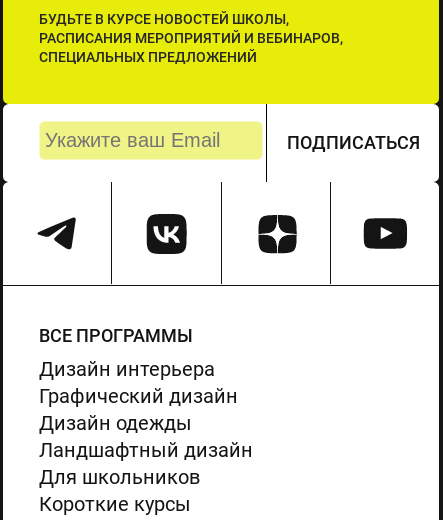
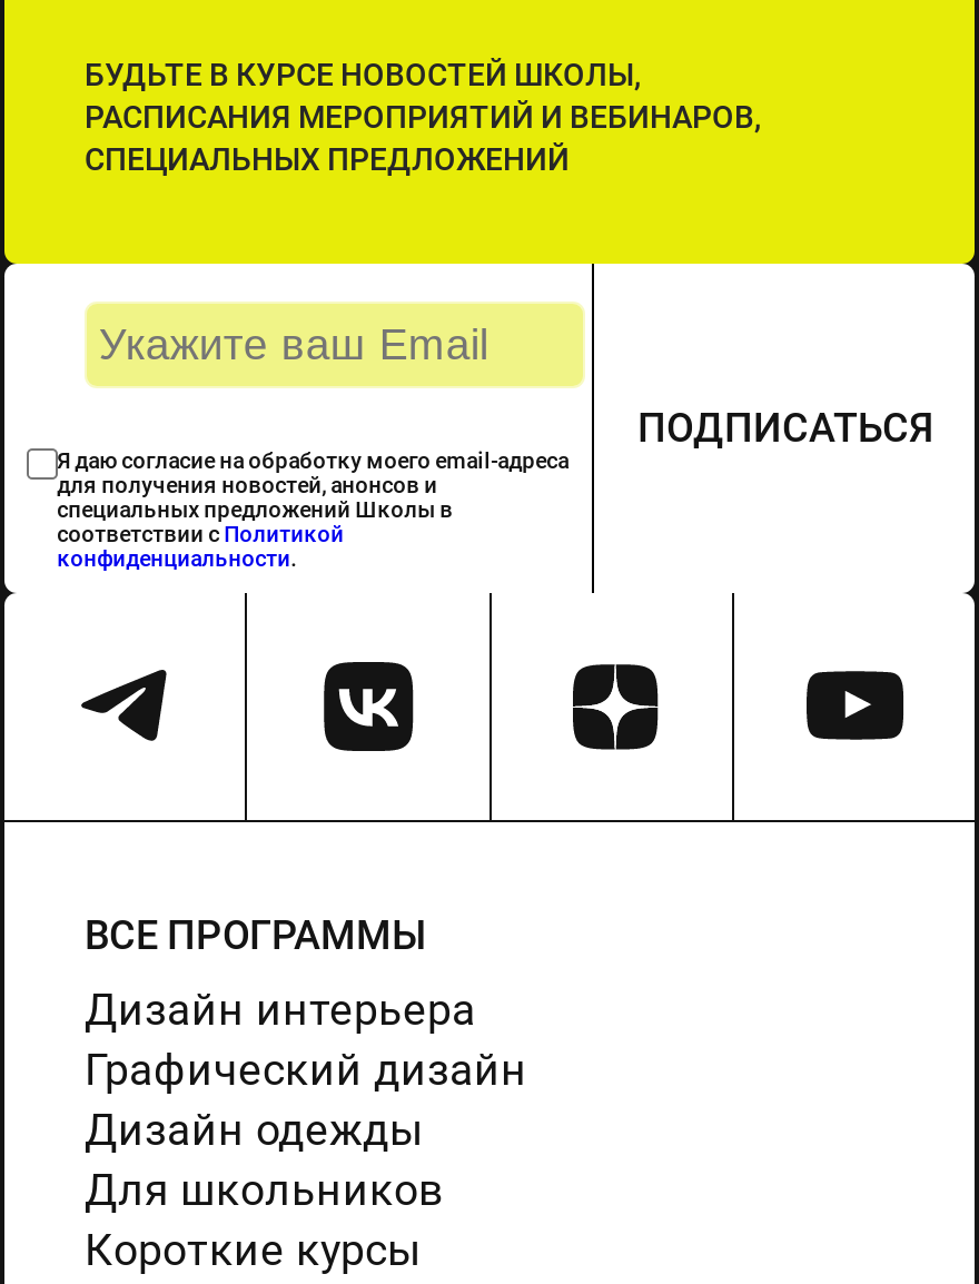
+ Я даю согласие на обработку моего email-адреса
+ для получения новостей, анонсов и
+ специальных предложений Школы в
+ соответствии с Политикой
+ конфиденциальности.

moved down: ВСЕ ПРОГРАММЫ | Дизайн интерьера | Графический дизайн | Дизайн одежды

- Ландшафтный дизайн
